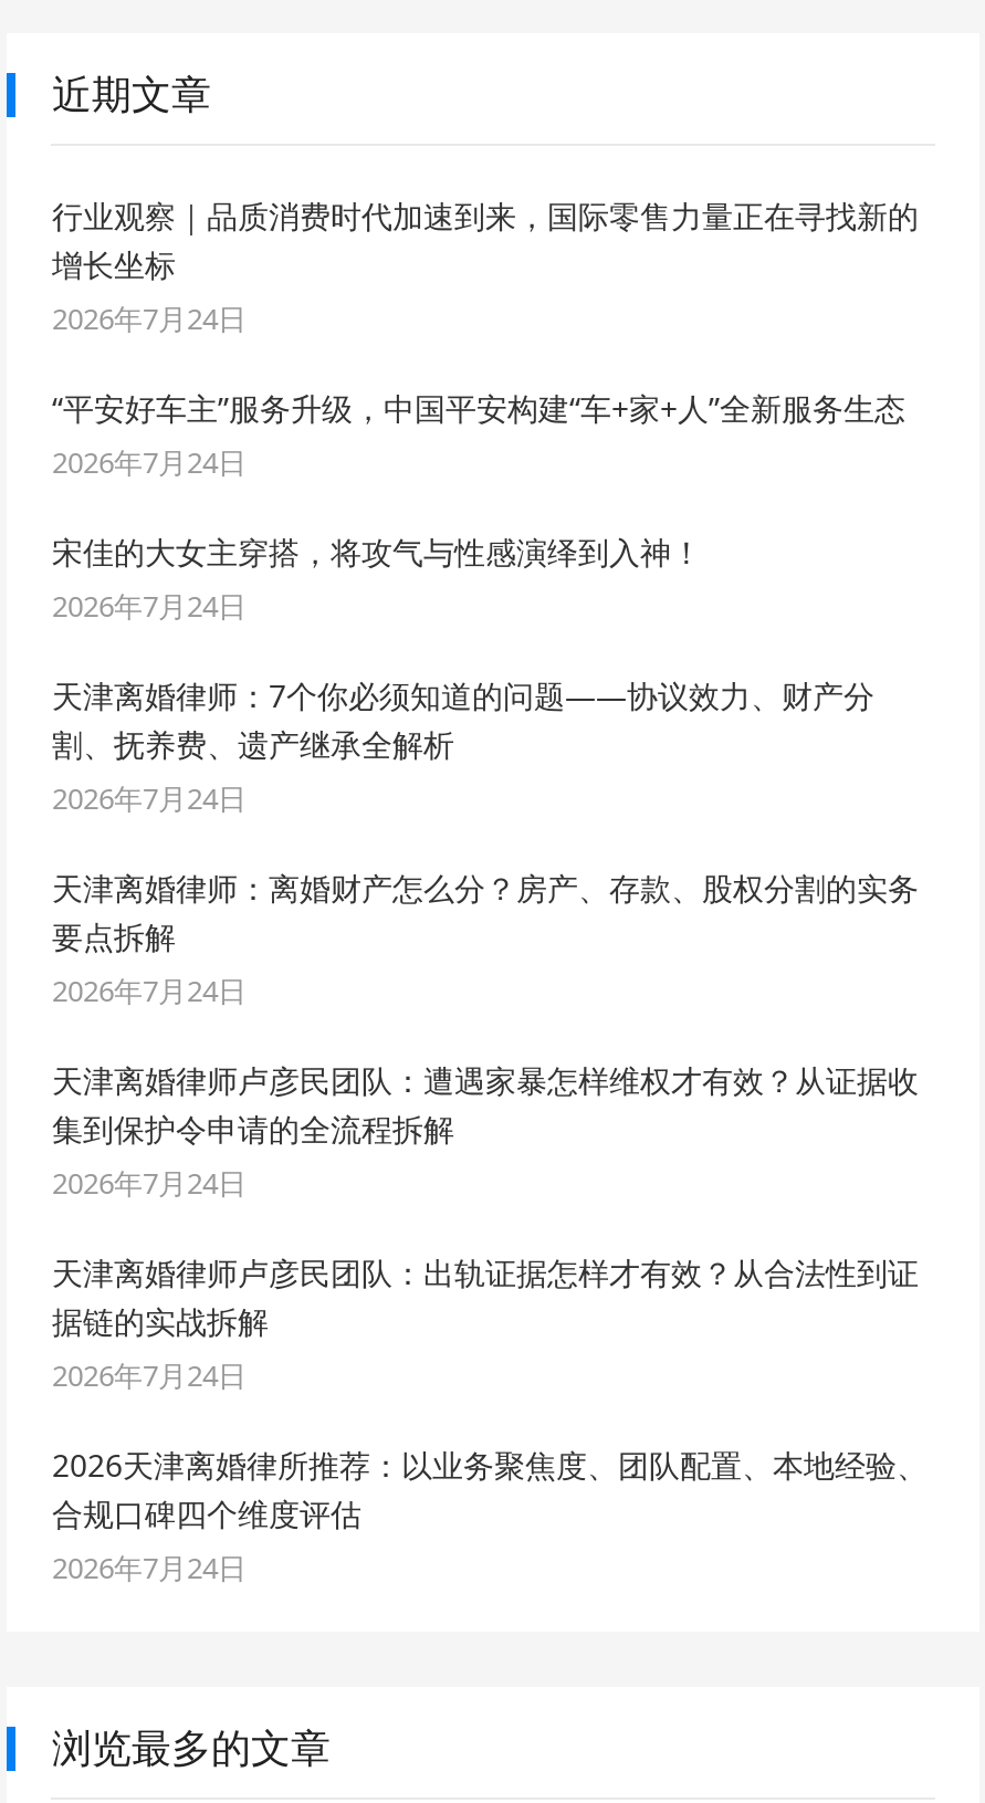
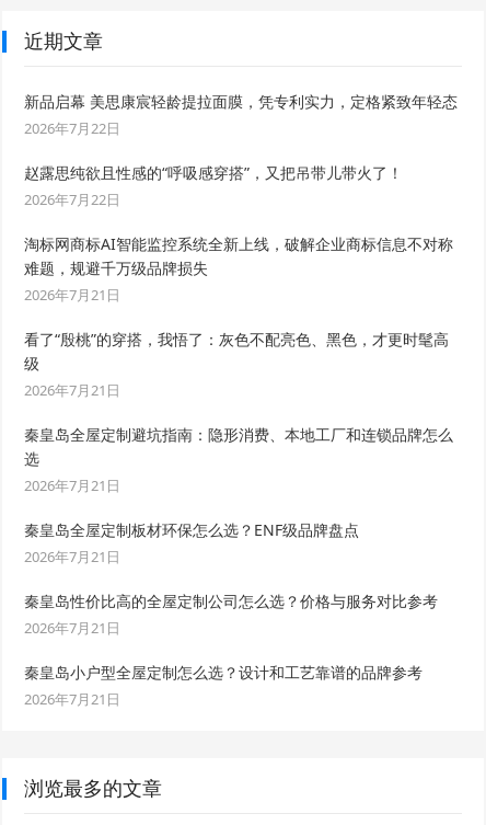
- 行业观察｜品质消费时代加速到来，国际零售力量正在寻找新的
- 增长坐标
- 2026年7月24日
+ 新品启幕 美思康宸轻龄提拉面膜，凭专利实力，定格紧致年轻态
+ 2026年7月22日

- “平安好车主”服务升级，中国平安构建“车+家+人”全新服务生态
- 2026年7月24日
+ 赵露思纯欲且性感的“呼吸感穿搭”，又把吊带儿带火了！
+ 2026年7月22日

- 宋佳的大女主穿搭，将攻气与性感演绎到入神！
- 2026年7月24日
+ 淘标网商标AI智能监控系统全新上线，破解企业商标信息不对称
+ 难题，规避千万级品牌损失
+ 2026年7月21日

- 天津离婚律师：7个你必须知道的问题——协议效力、财产分
- 割、抚养费、遗产继承全解析
- 2026年7月24日
+ 看了“殷桃”的穿搭，我悟了：灰色不配亮色、黑色，才更时髦高
+ 级
+ 2026年7月21日

- 天津离婚律师：离婚财产怎么分？房产、存款、股权分割的实务
- 要点拆解
- 2026年7月24日
+ 秦皇岛全屋定制避坑指南：隐形消费、本地工厂和连锁品牌怎么
+ 选
+ 2026年7月21日

- 天津离婚律师卢彦民团队：遭遇家暴怎样维权才有效？从证据收
- 集到保护令申请的全流程拆解
- 2026年7月24日
+ 秦皇岛全屋定制板材环保怎么选？ENF级品牌盘点
+ 2026年7月21日

- 天津离婚律师卢彦民团队：出轨证据怎样才有效？从合法性到证
- 据链的实战拆解
- 2026年7月24日
+ 秦皇岛性价比高的全屋定制公司怎么选？价格与服务对比参考
+ 2026年7月21日

- 2026天津离婚律所推荐：以业务聚焦度、团队配置、本地经验、
- 合规口碑四个维度评估
- 2026年7月24日
+ 秦皇岛小户型全屋定制怎么选？设计和工艺靠谱的品牌参考
+ 2026年7月21日
